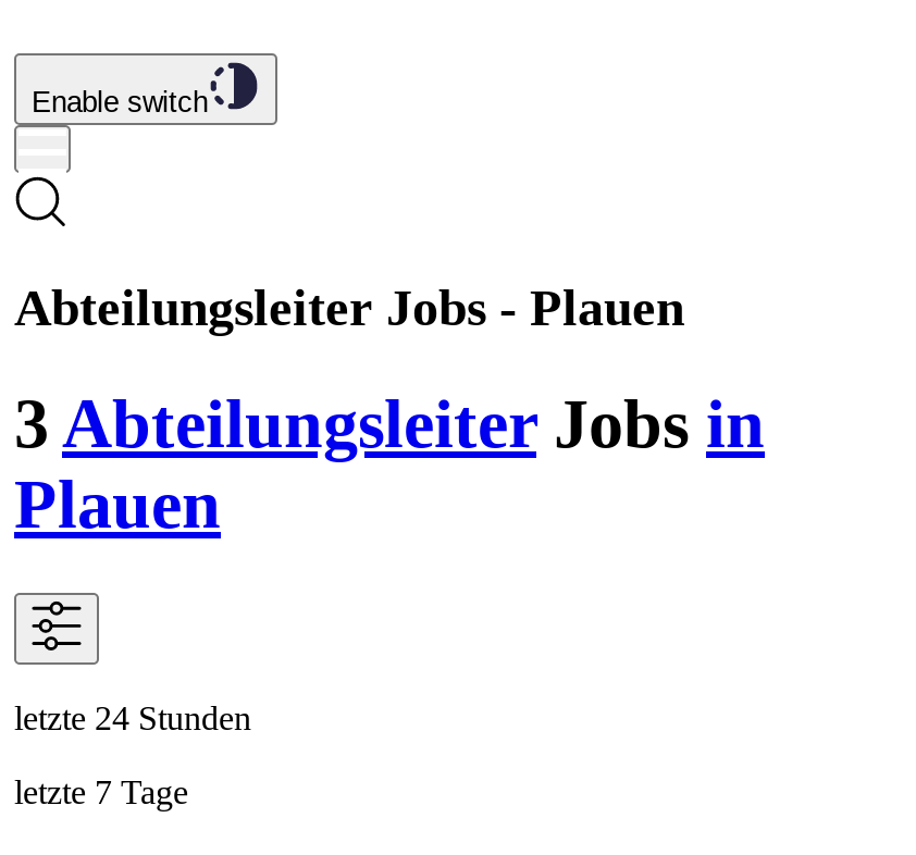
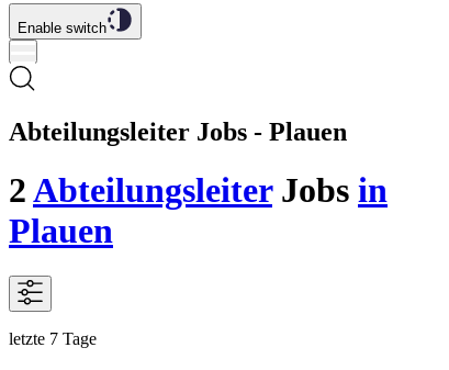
- 3 Abteilungsleiter Jobs in
+ 2 Abteilungsleiter Jobs in

- letzte 24 Stunden
